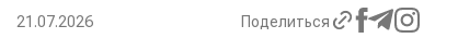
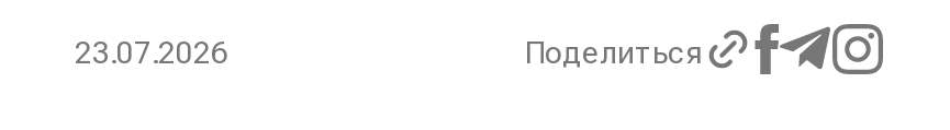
- 21.07.2026
+ 23.07.2026
